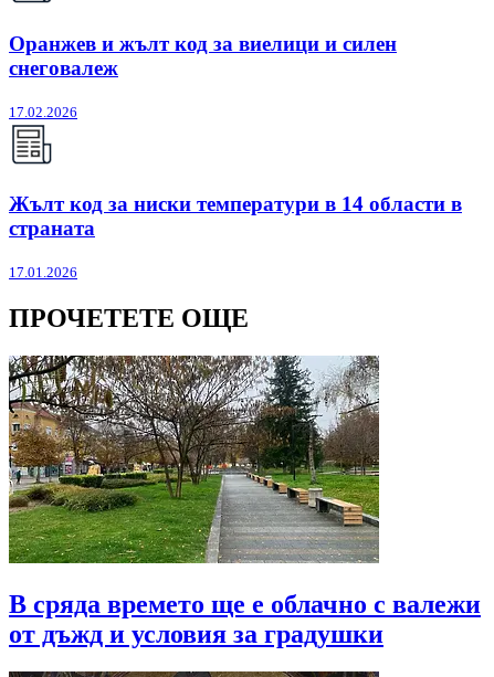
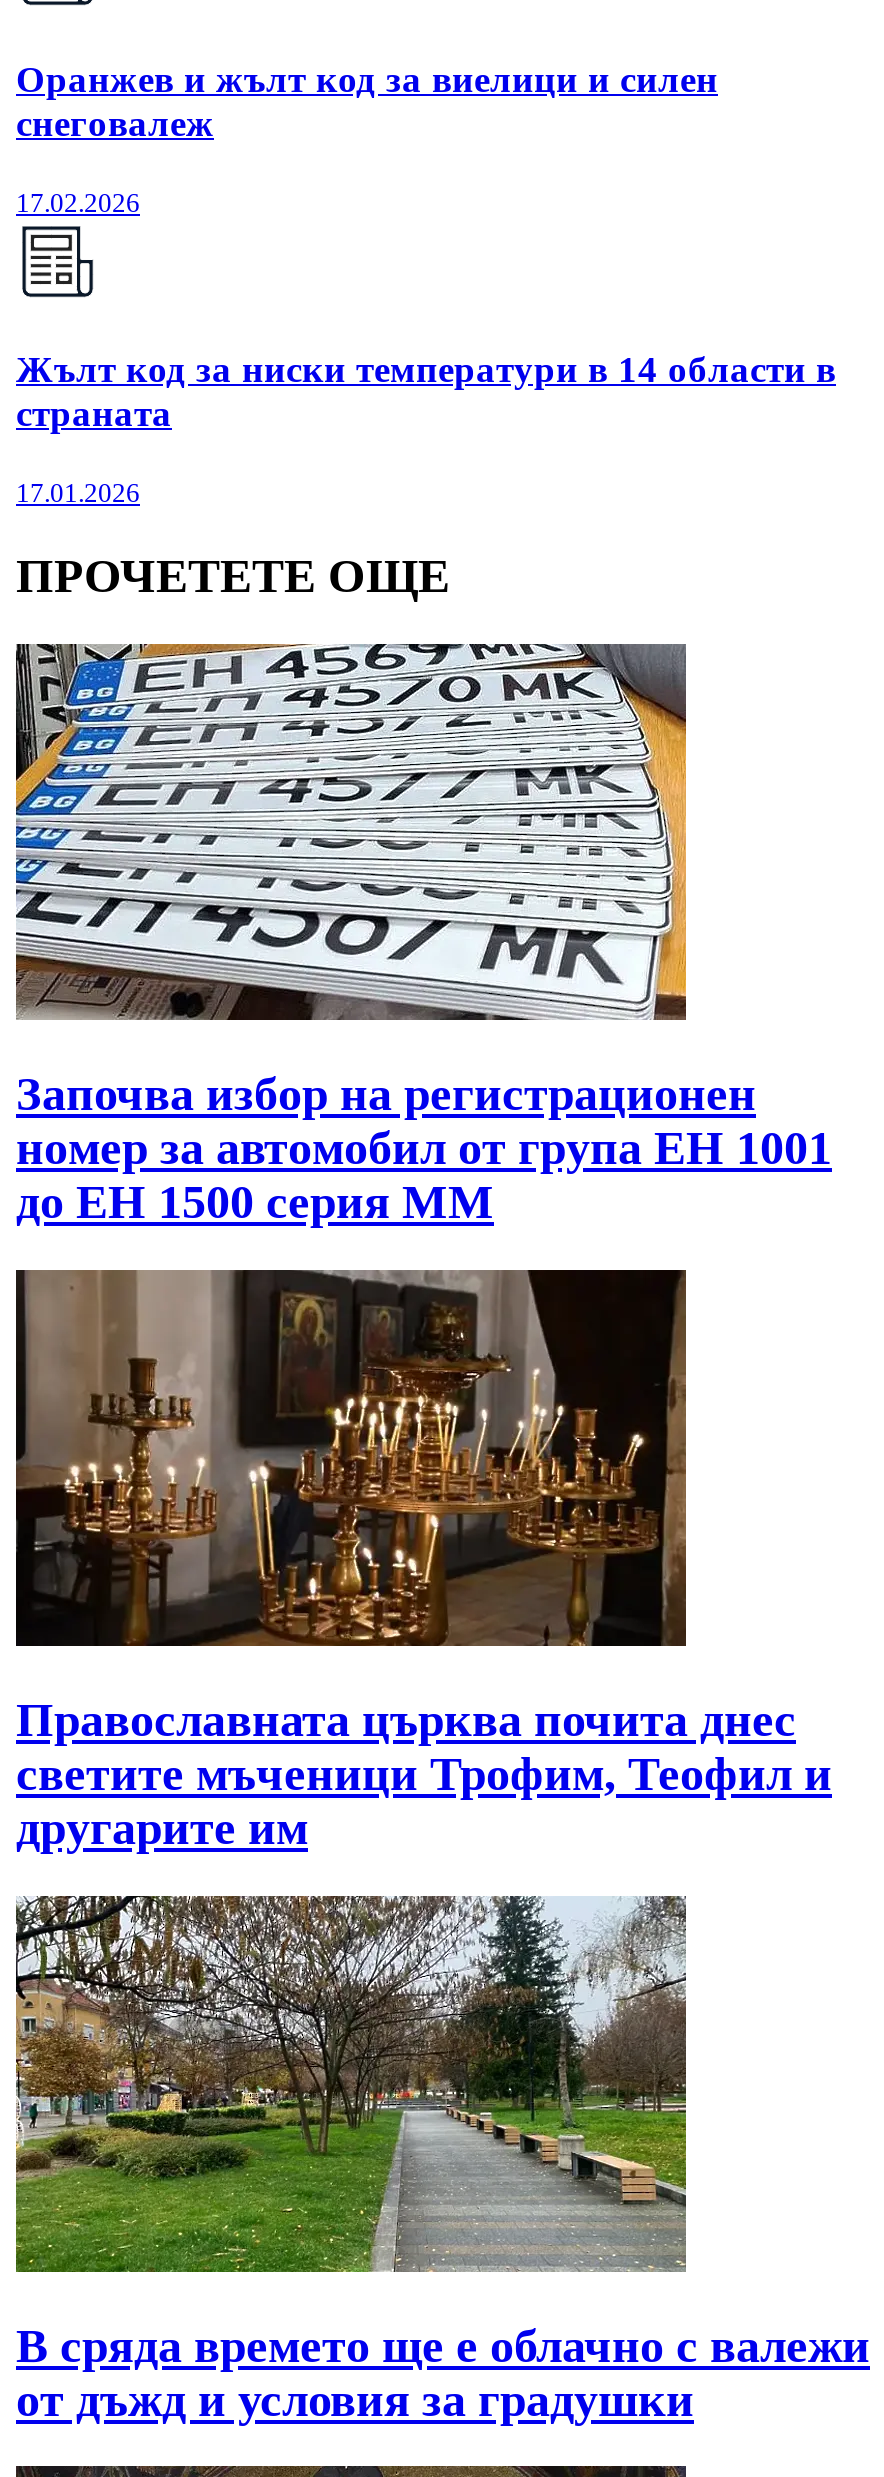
+ [image]
+ Започва избор на регистрационен
+ номер за автомобил от група ЕН 1001
+ до EH 1500 серия MМ

+ [image]
+ Православната църква почита днес
+ светите мъченици Трофим, Теофил и
+ другарите им
